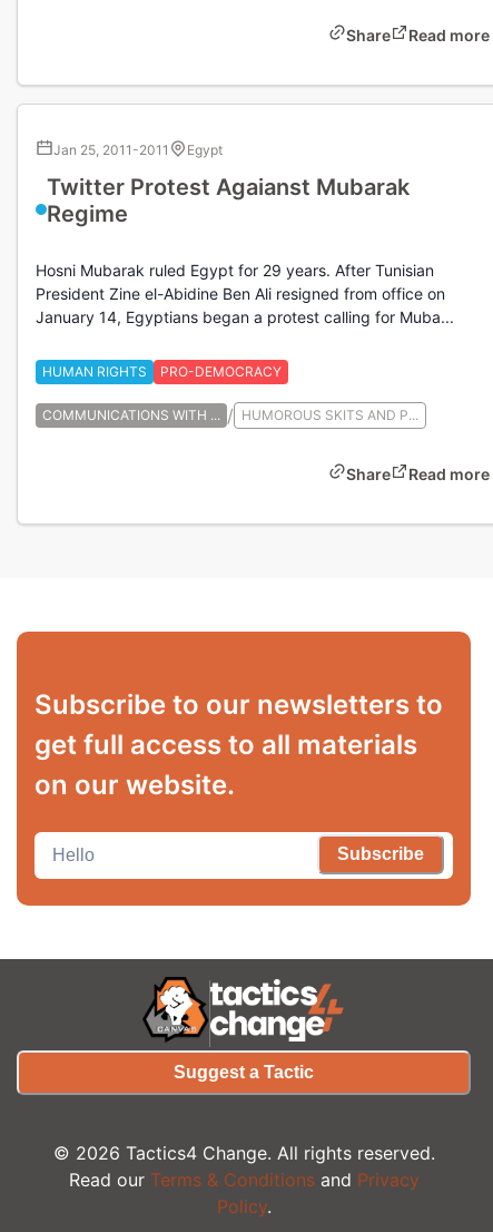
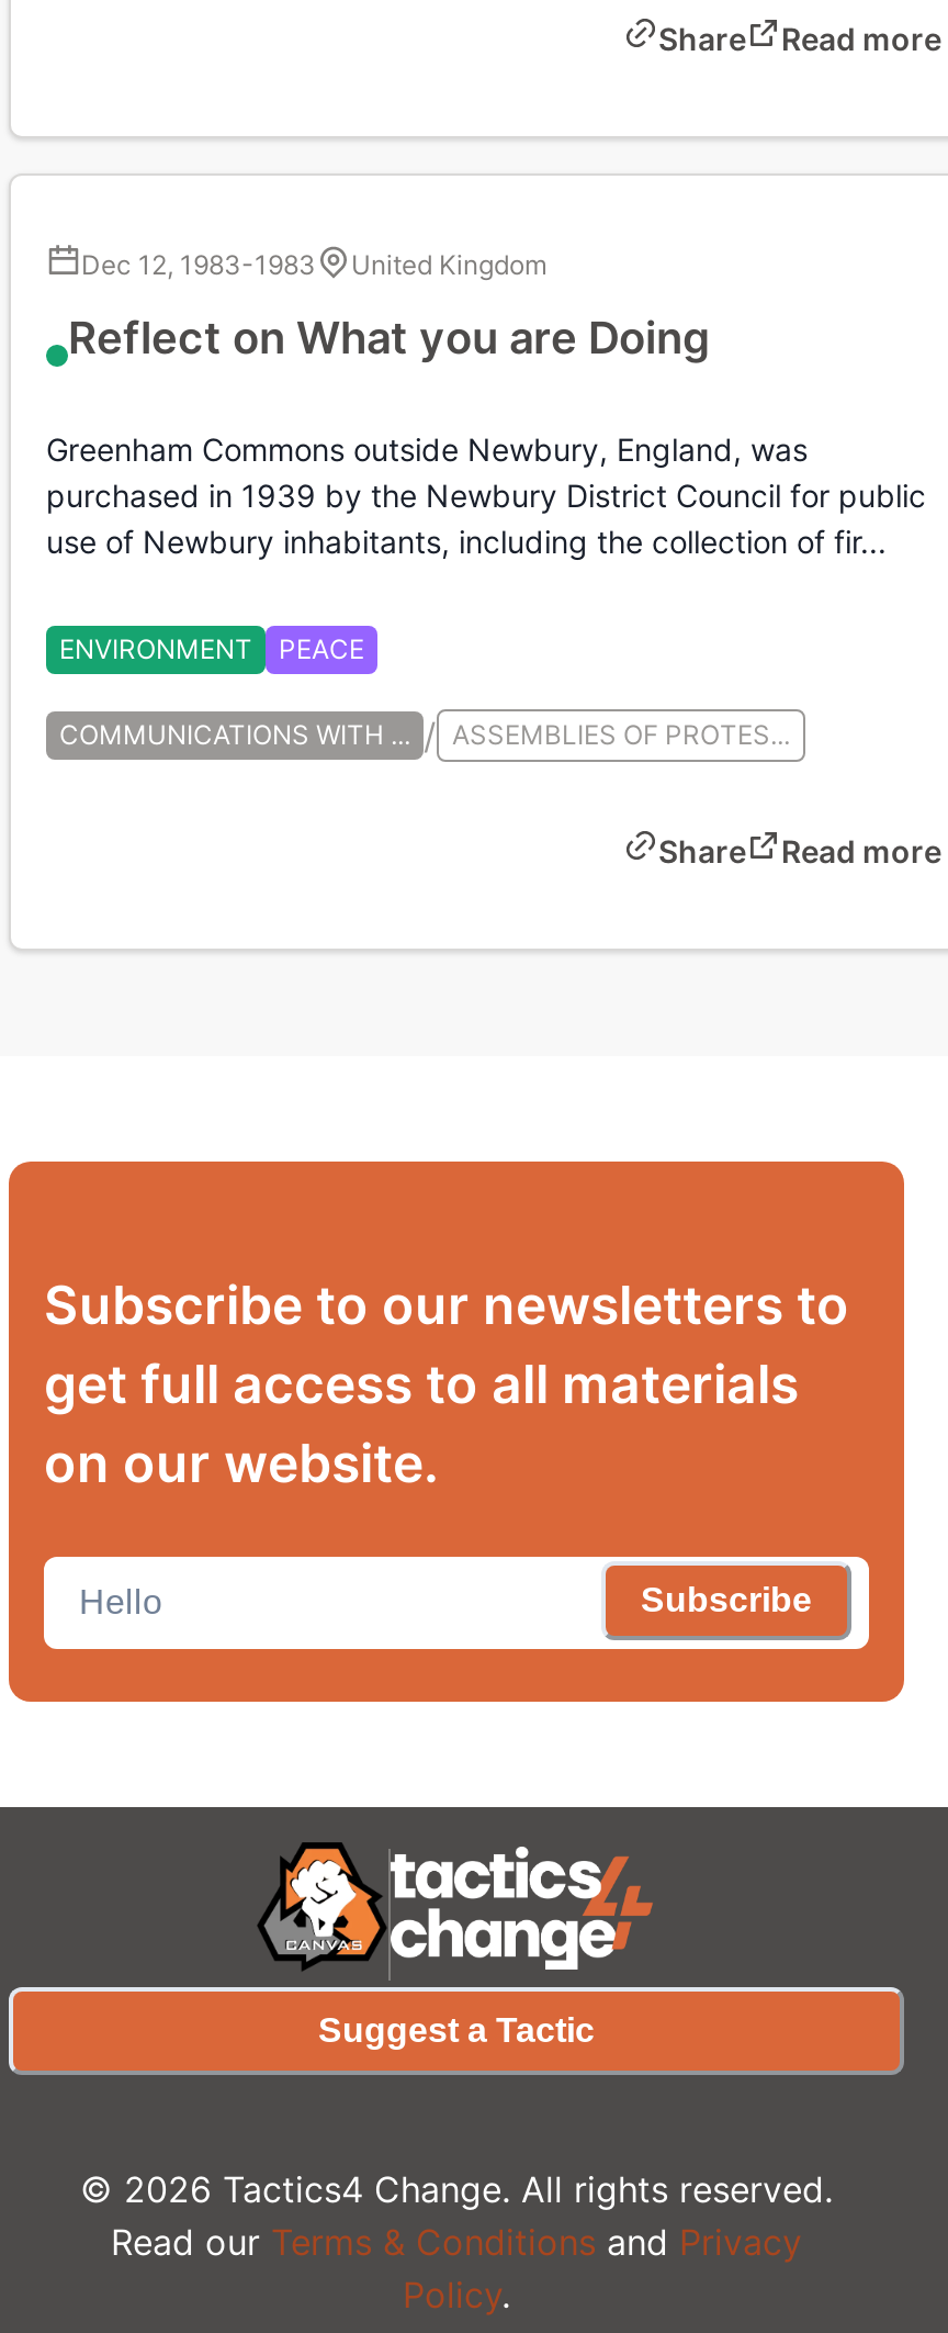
- Jan 25, 2011-2011
- Egypt
+ Dec 12, 1983-1983
+ United Kingdom

- Twitter Protest Agaianst Mubarak
- Regime
+ Reflect on What you are Doing

- Hosni Mubarak ruled Egypt for 29 years. After Tunisian
- President Zine el-Abidine Ben Ali resigned from office on
- January 14, Egyptians began a protest calling for Muba...
+ Greenham Commons outside Newbury, England, was
+ purchased in 1939 by the Newbury District Council for public
+ use of Newbury inhabitants, including the collection of fir...

- HUMAN RIGHTS
- PRO-DEMOCRACY
+ ENVIRONMENT
+ PEACE

- COMMUNICATIONS WITH ... / HUMOROUS SKITS AND P...
+ COMMUNICATIONS WITH ... / ASSEMBLIES OF PROTES...
